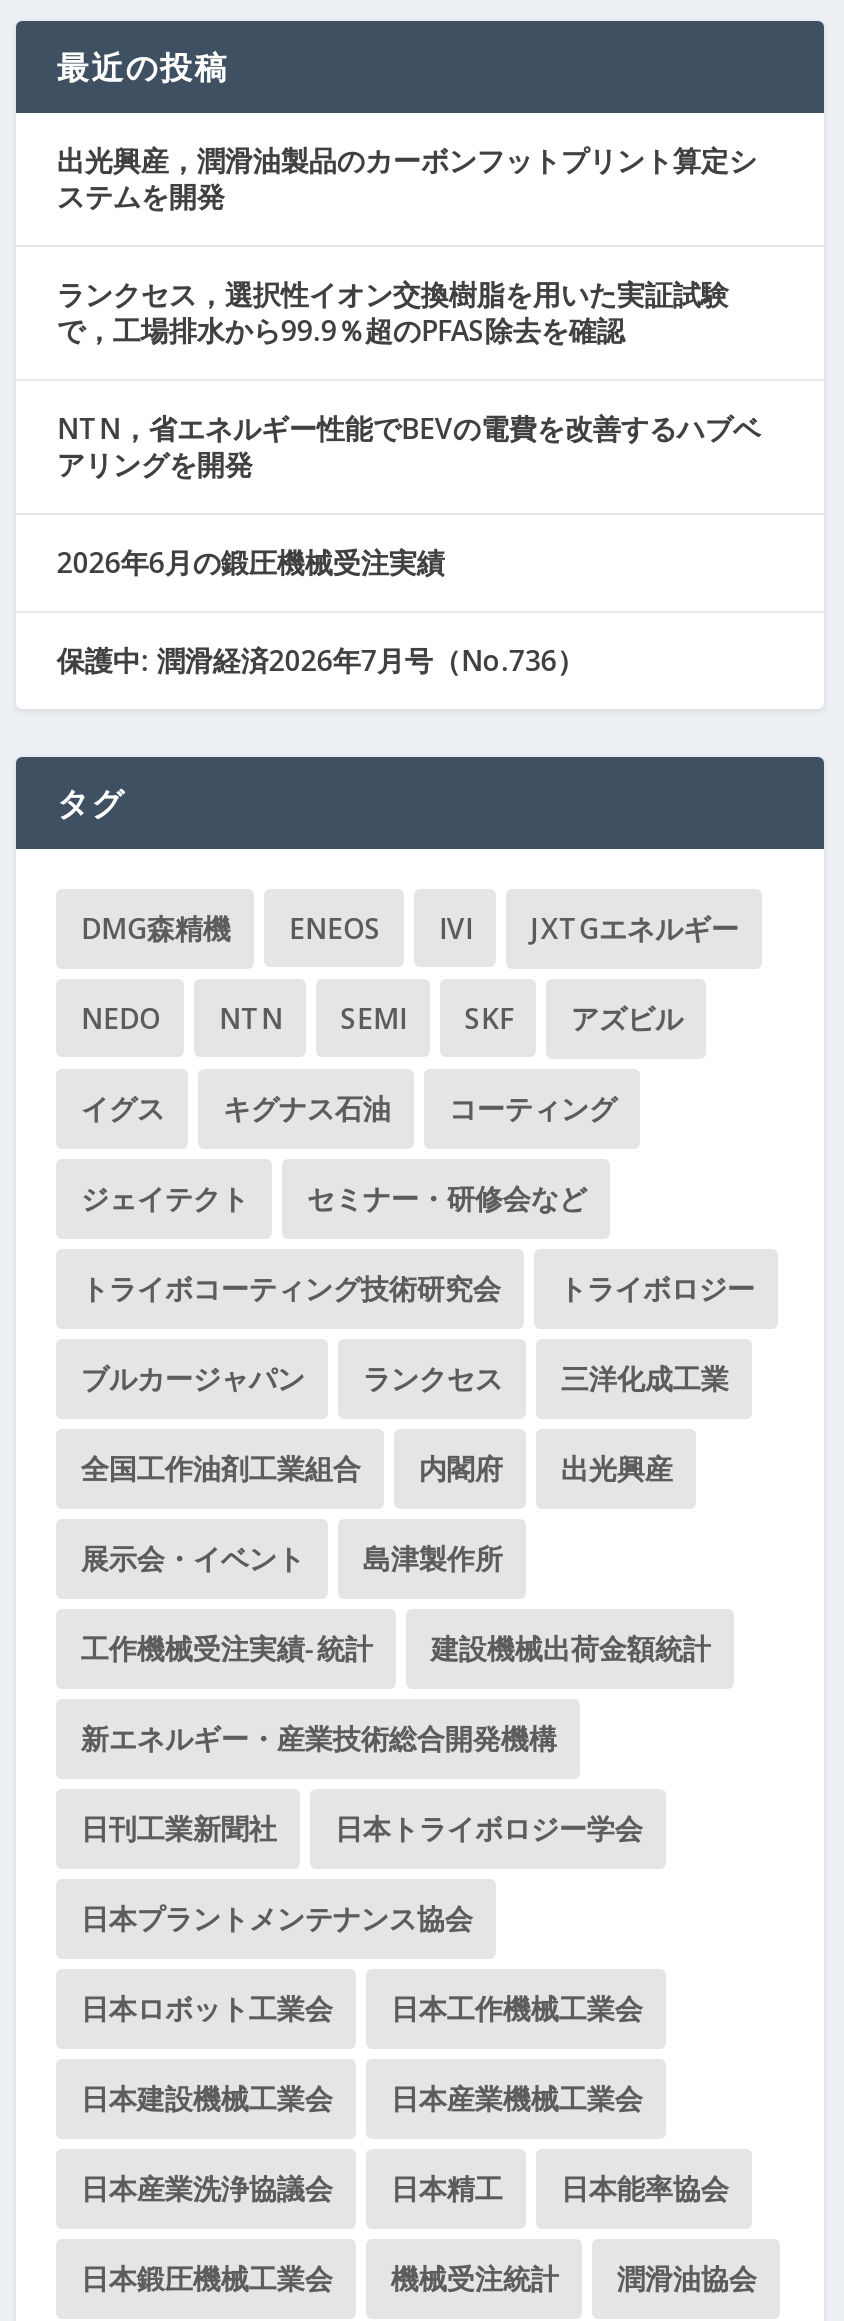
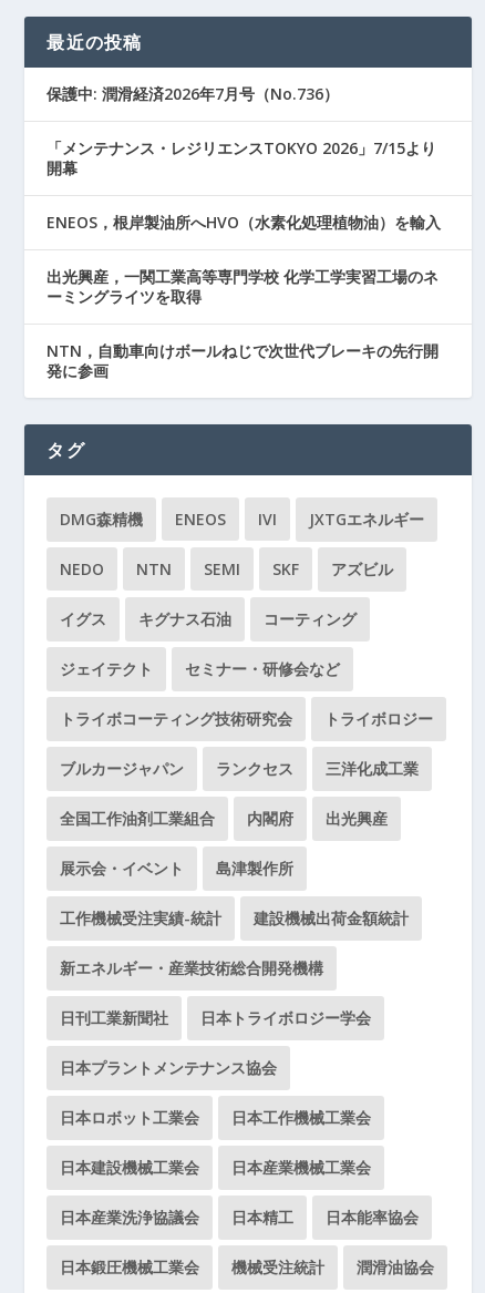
- 出光興産，潤滑油製品のカーボンフットプリント算定シ
- ステムを開発
- ランクセス，選択性イオン交換樹脂を用いた実証試験
- で，工場排水から99.9％超のPFAS除去を確認
- NTN，省エネルギー性能でBEVの電費を改善するハブベ
- アリングを開発
- 2026年6月の鍛圧機械受注実績

moved up: 保護中: 潤滑経済2026年7月号（No.736）

+ 「メンテナンス・レジリエンスTOKYO 2026」7/15より
+ 開幕
+ ENEOS，根岸製油所へHVO（水素化処理植物油）を輸入
+ 出光興産，一関工業高等専門学校 化学工学実習工場のネ
+ ーミングライツを取得
+ NTN，自動車向けボールねじで次世代ブレーキの先行開
+ 発に参画
